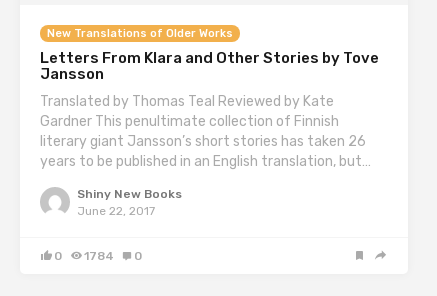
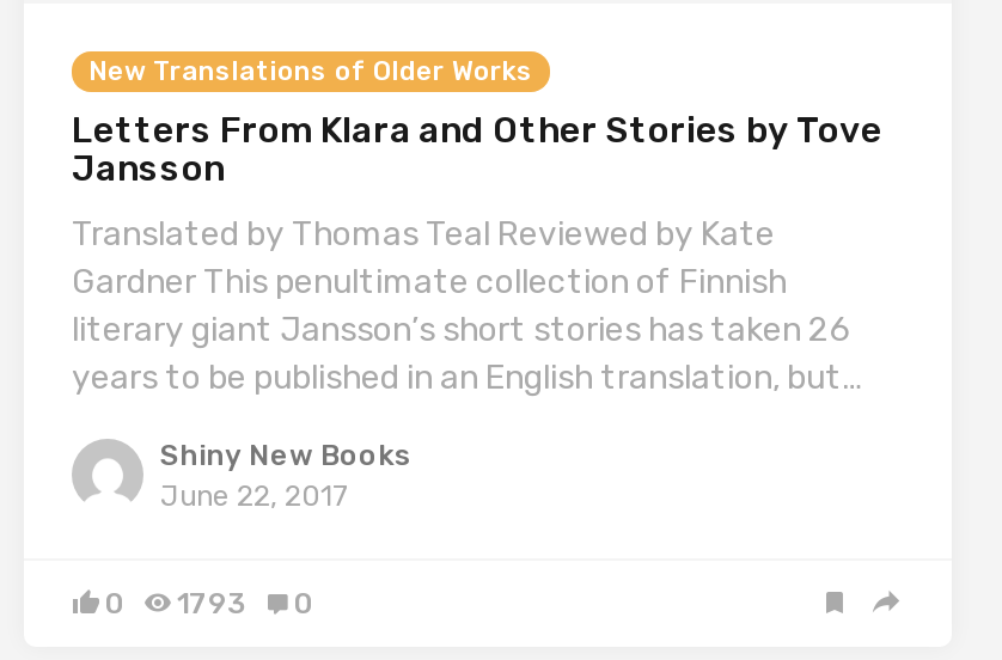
- 0 1784 0
+ 0 1793 0
